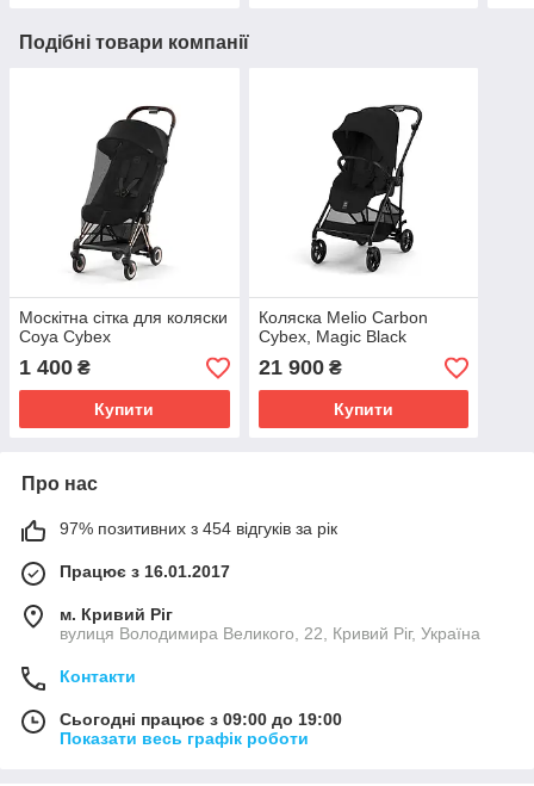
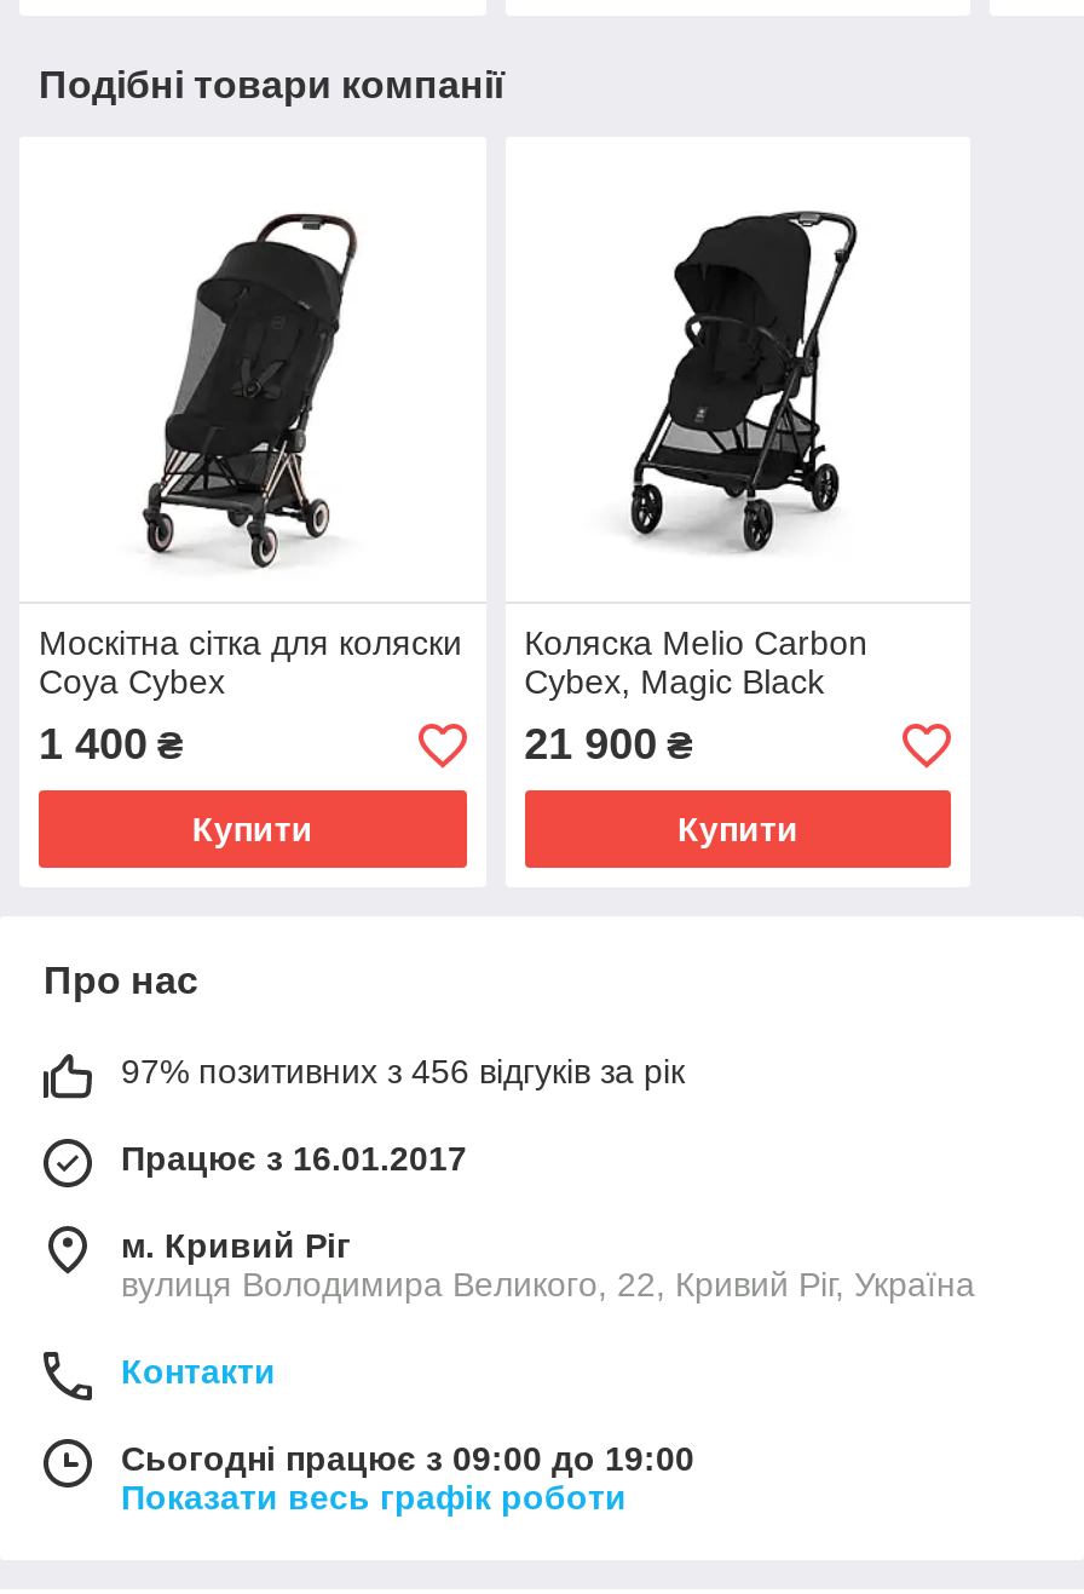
- 97% позитивних з 454 відгуків за рік
+ 97% позитивних з 456 відгуків за рік
